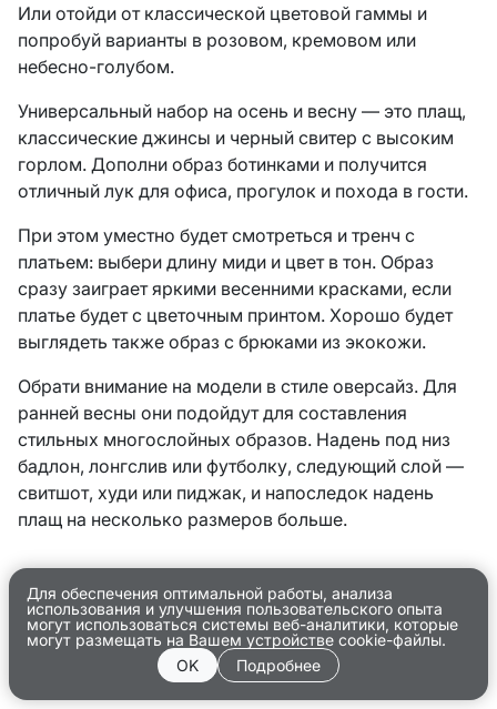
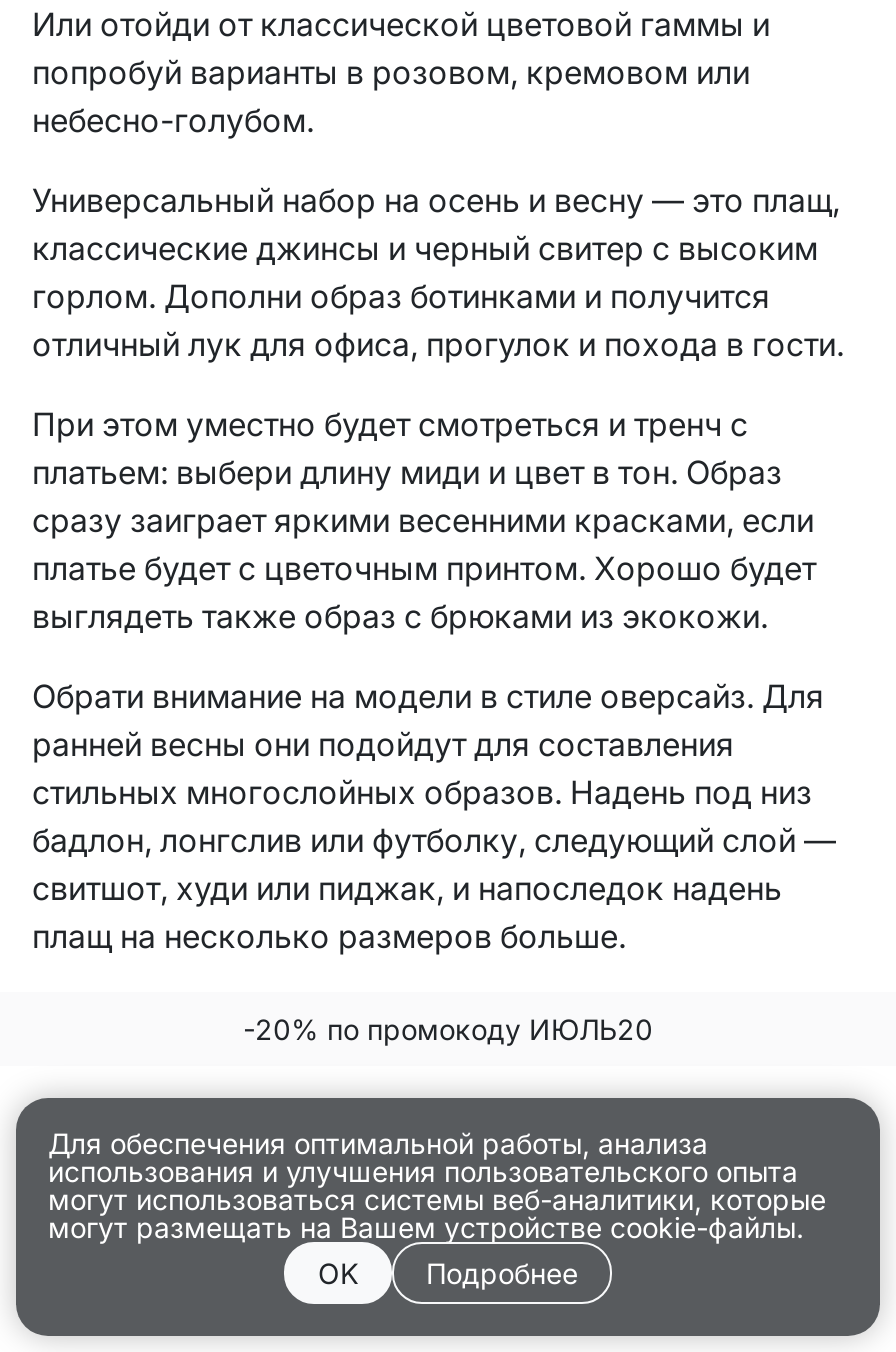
+ -20% по промокоду ИЮЛЬ20
